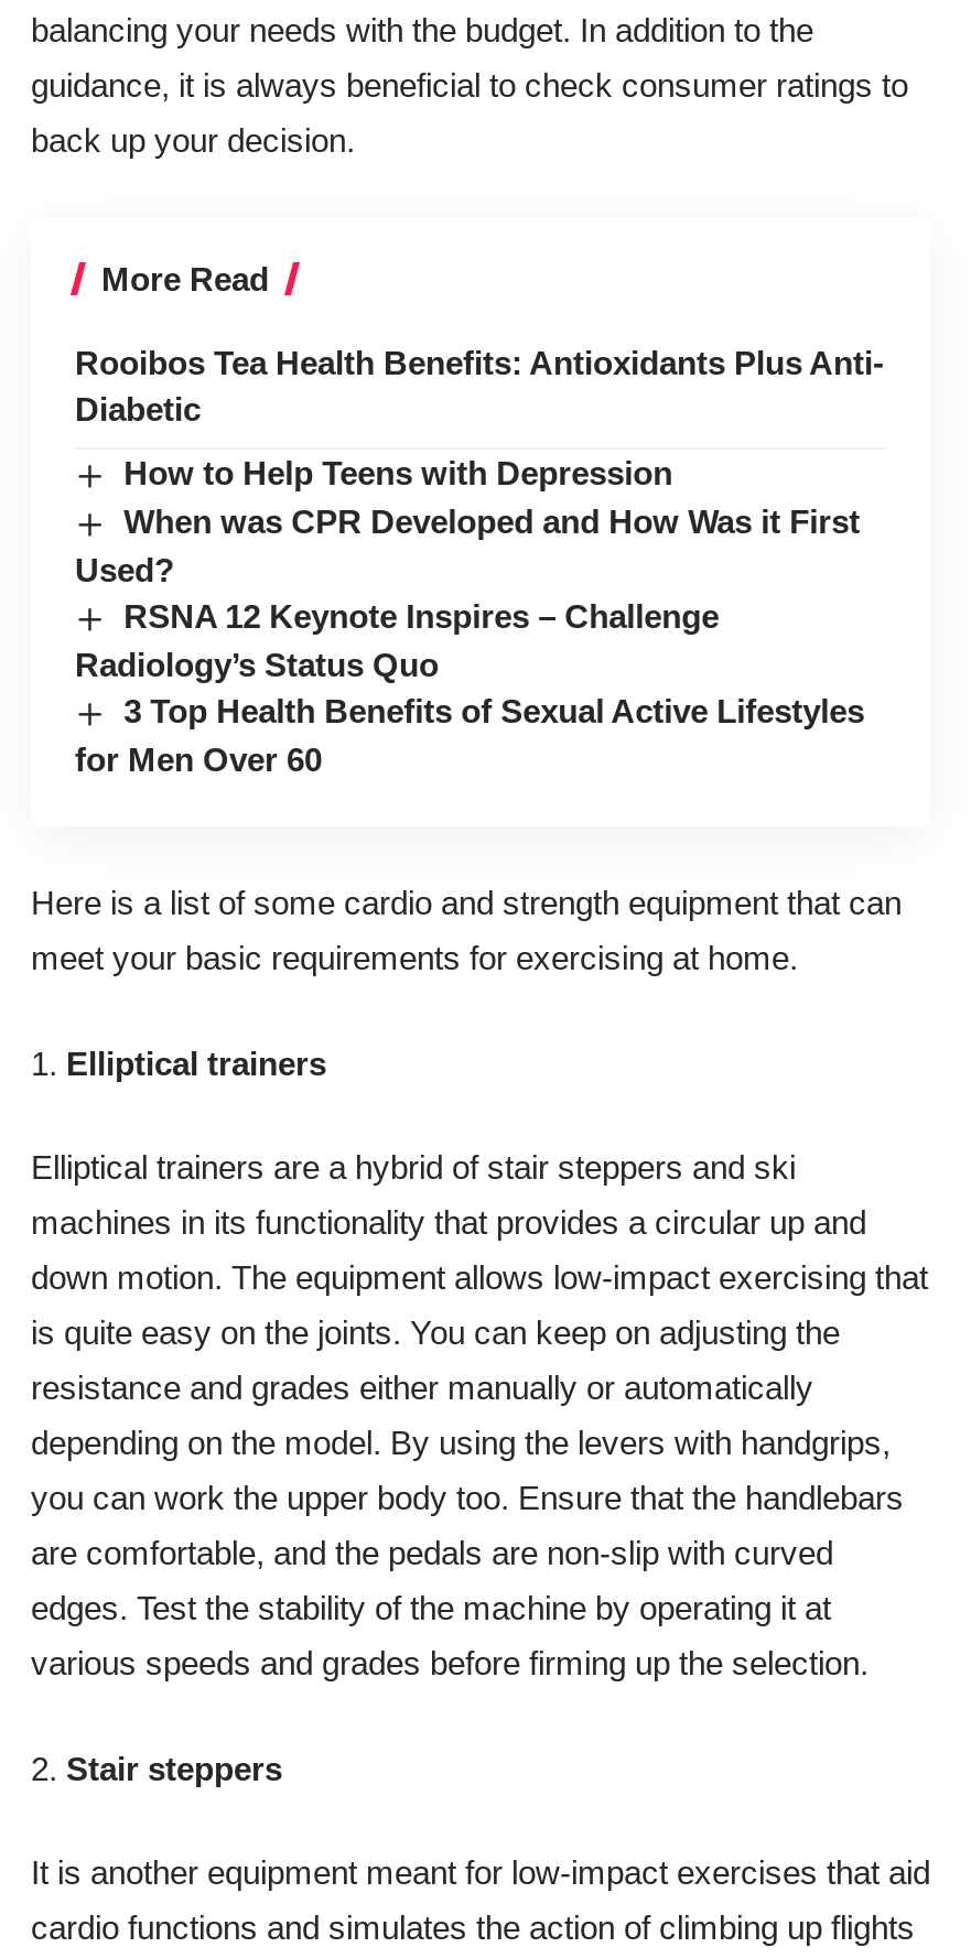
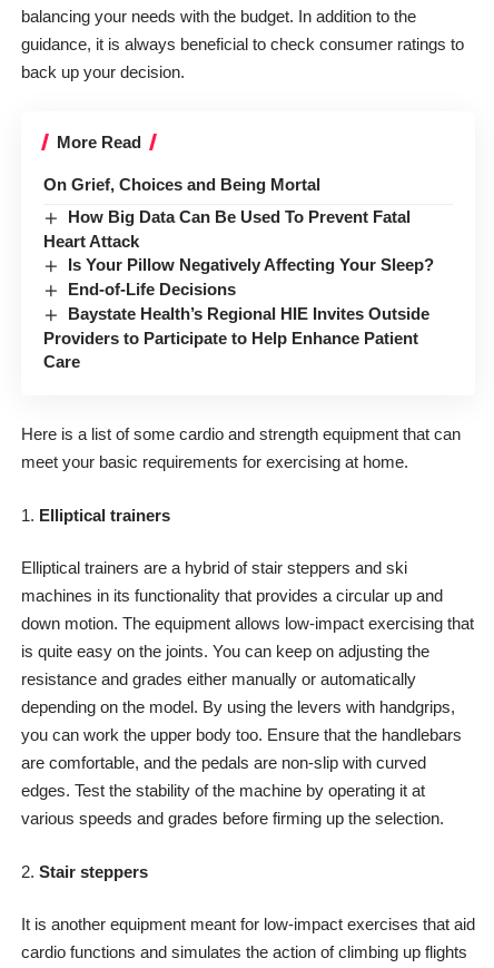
- Rooibos Tea Health Benefits: Antioxidants Plus Anti-
- Diabetic
+ On Grief, Choices and Being Mortal

- How to Help Teens with Depression
- When was CPR Developed and How Was it First
- Used?
- RSNA 12 Keynote Inspires – Challenge
- Radiology’s Status Quo
- 3 Top Health Benefits of Sexual Active Lifestyles
- for Men Over 60
+ How Big Data Can Be Used To Prevent Fatal
+ Heart Attack
+ Is Your Pillow Negatively Affecting Your Sleep?
+ End-of-Life Decisions
+ Baystate Health’s Regional HIE Invites Outside
+ Providers to Participate to Help Enhance Patient
+ Care
